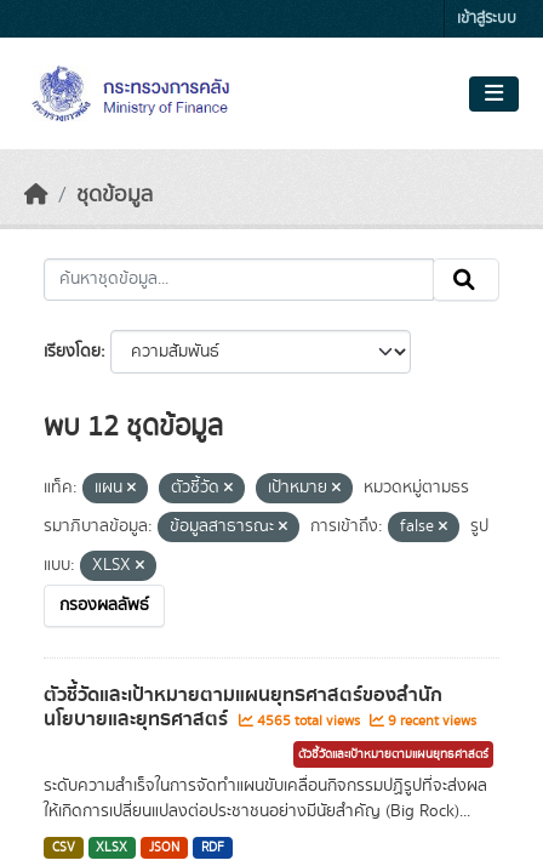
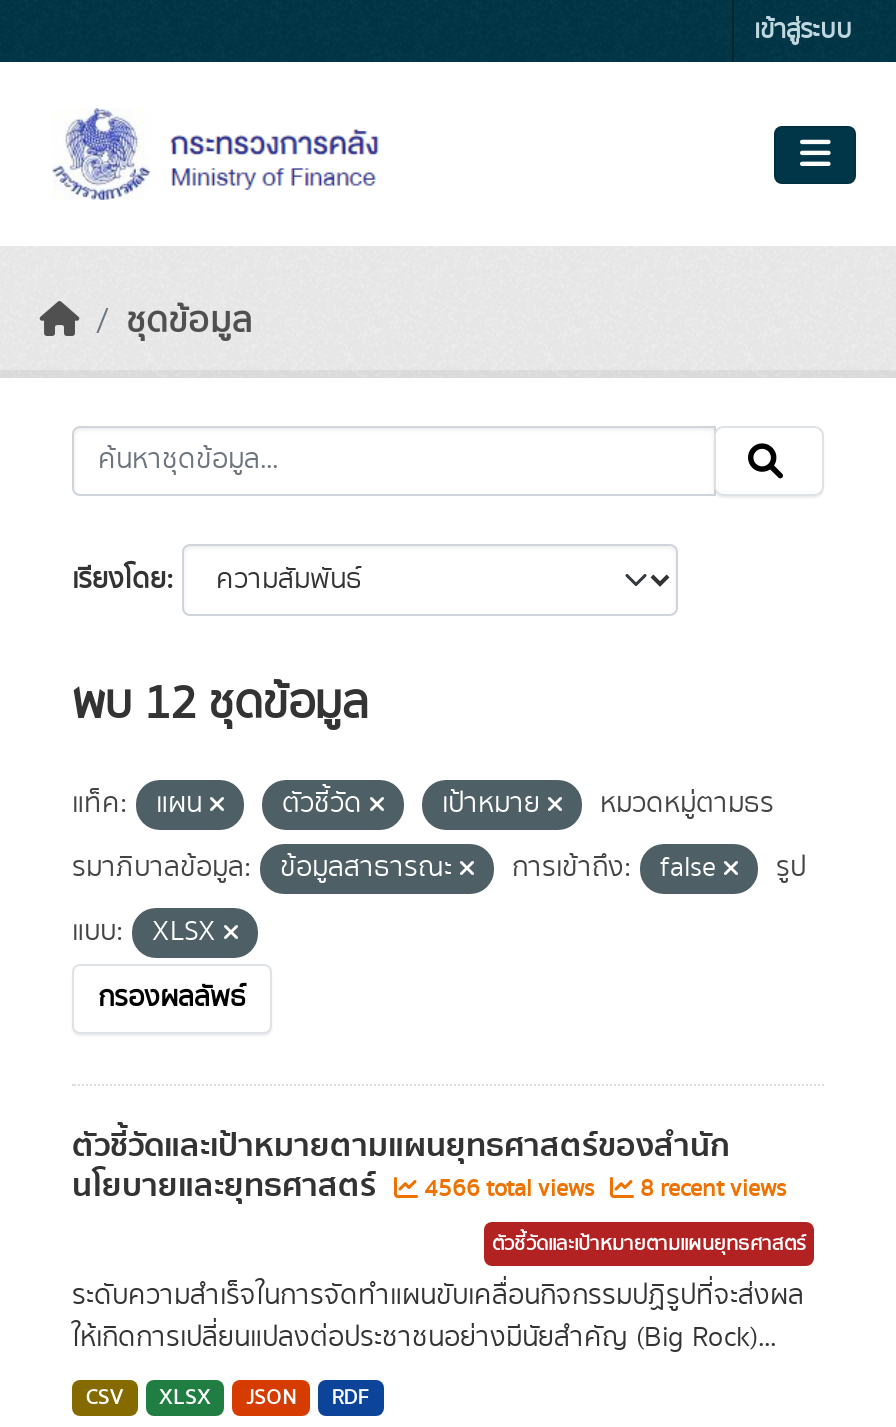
- 4565 total views
+ 4566 total views

- 9 recent views
+ 8 recent views
